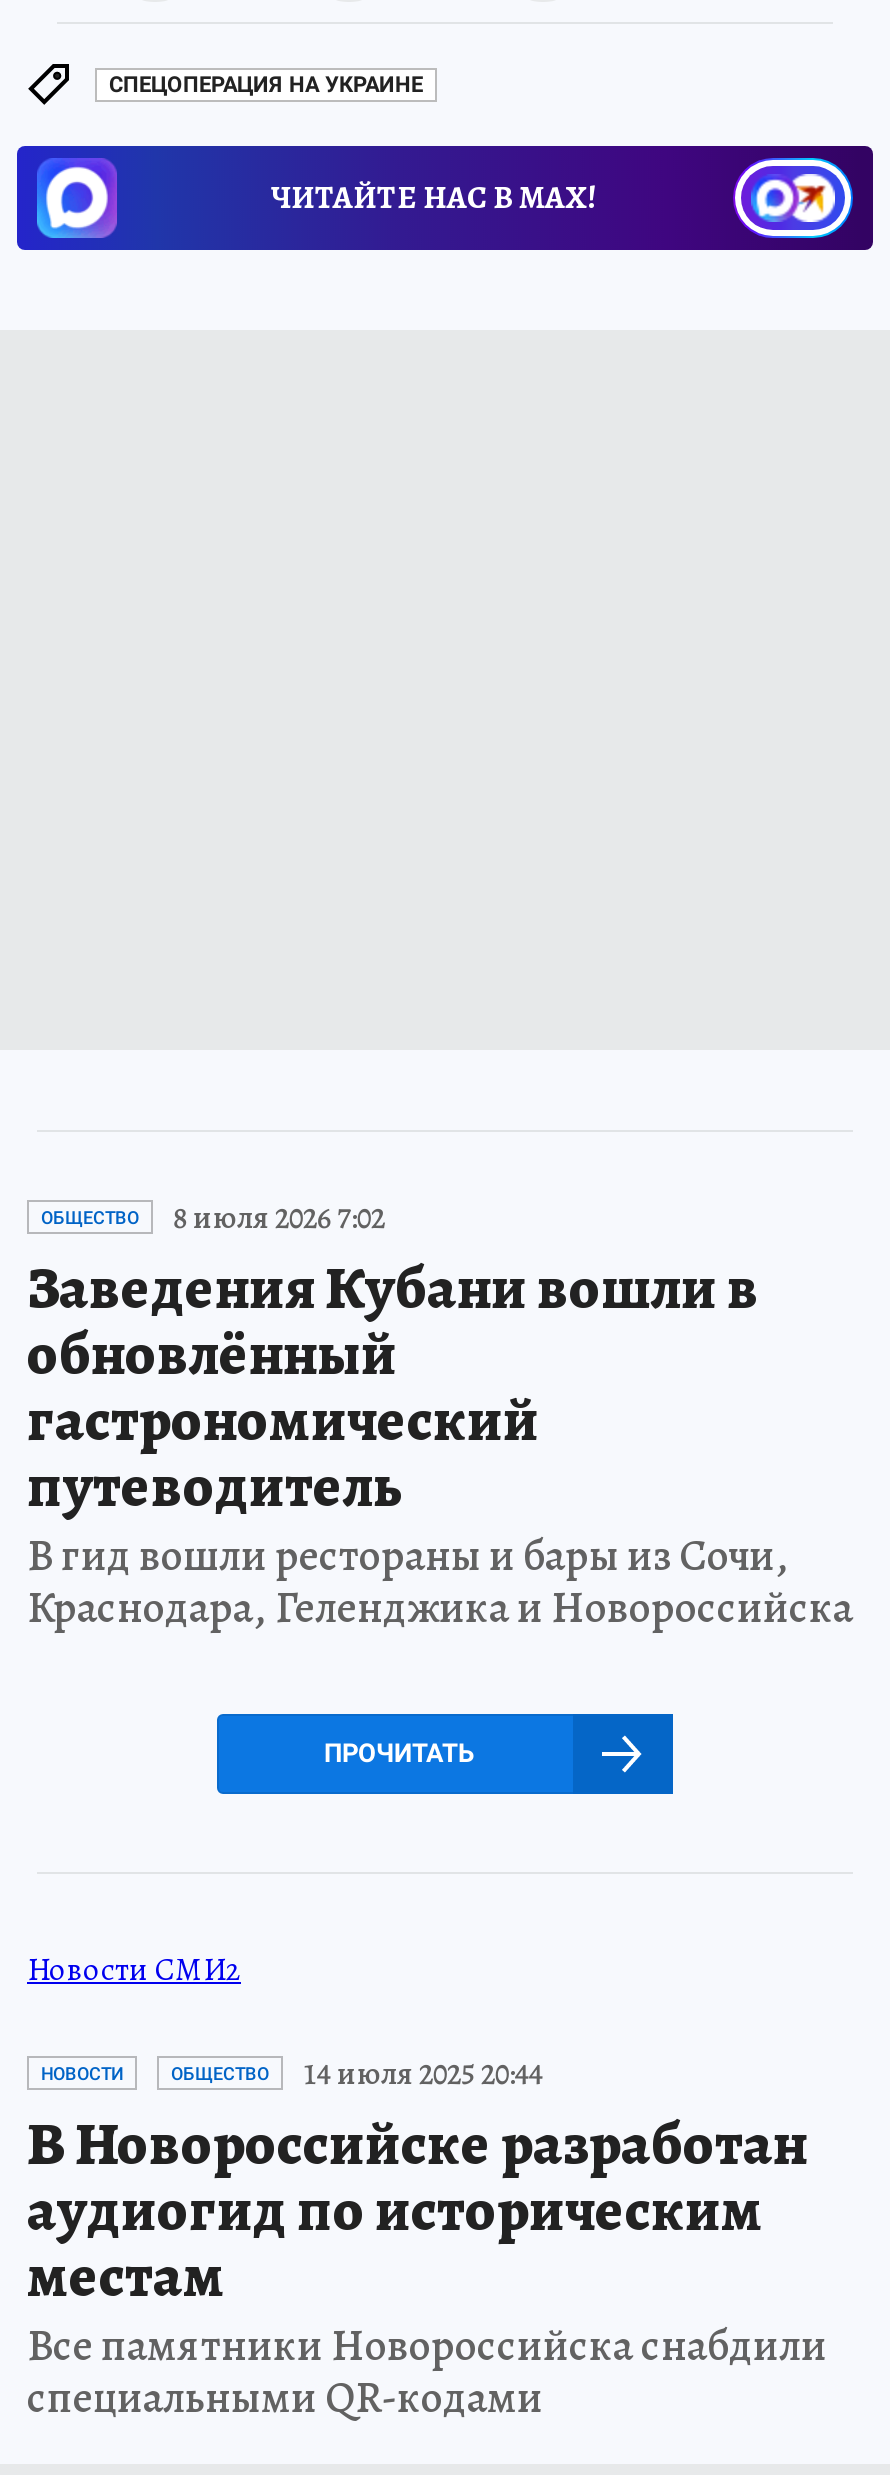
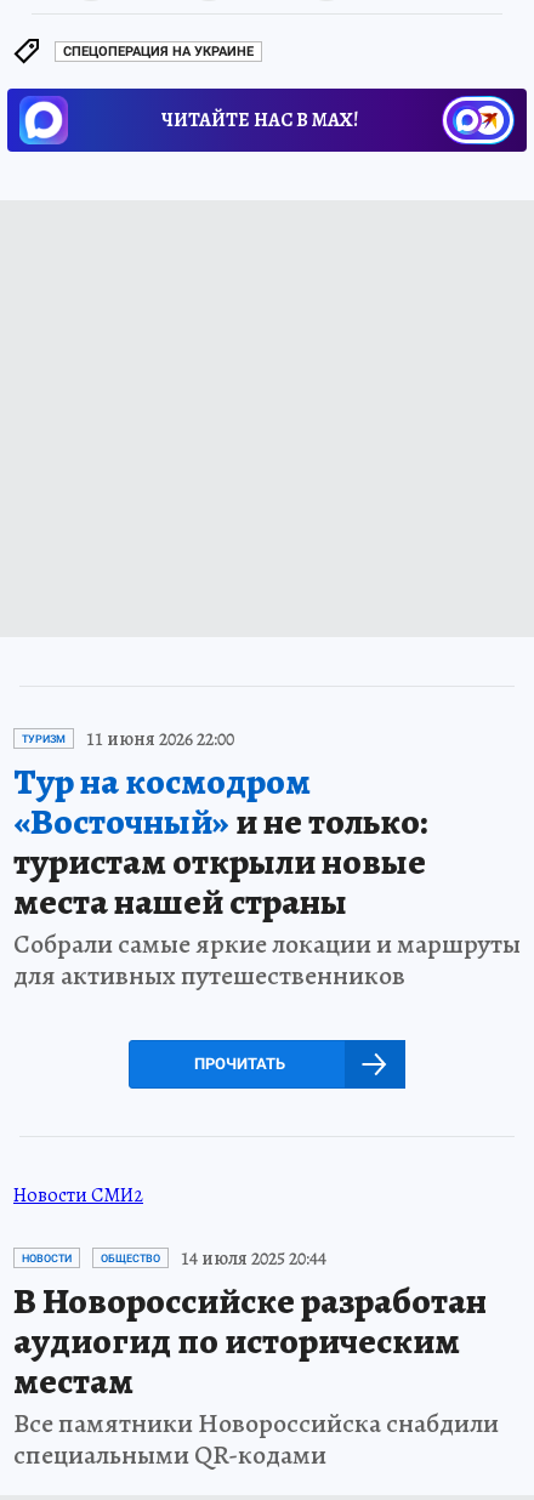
- ОБЩЕСТВО
- 8 июля 2026 7:02
- Заведения Кубани вошли в
- обновлённый
- гастрономический
- путеводитель
- В гид вошли рестораны и бары из Сочи,
- Краснодара, Геленджика и Новороссийска
+ ТУРИЗМ
+ 11 июня 2026 22:00
+ Тур на космодром
+ «Восточный»и не только:
+ туристам открыли новые
+ места нашей страны
+ Собрали самые яркие локации и маршруты
+ для активных путешественников
